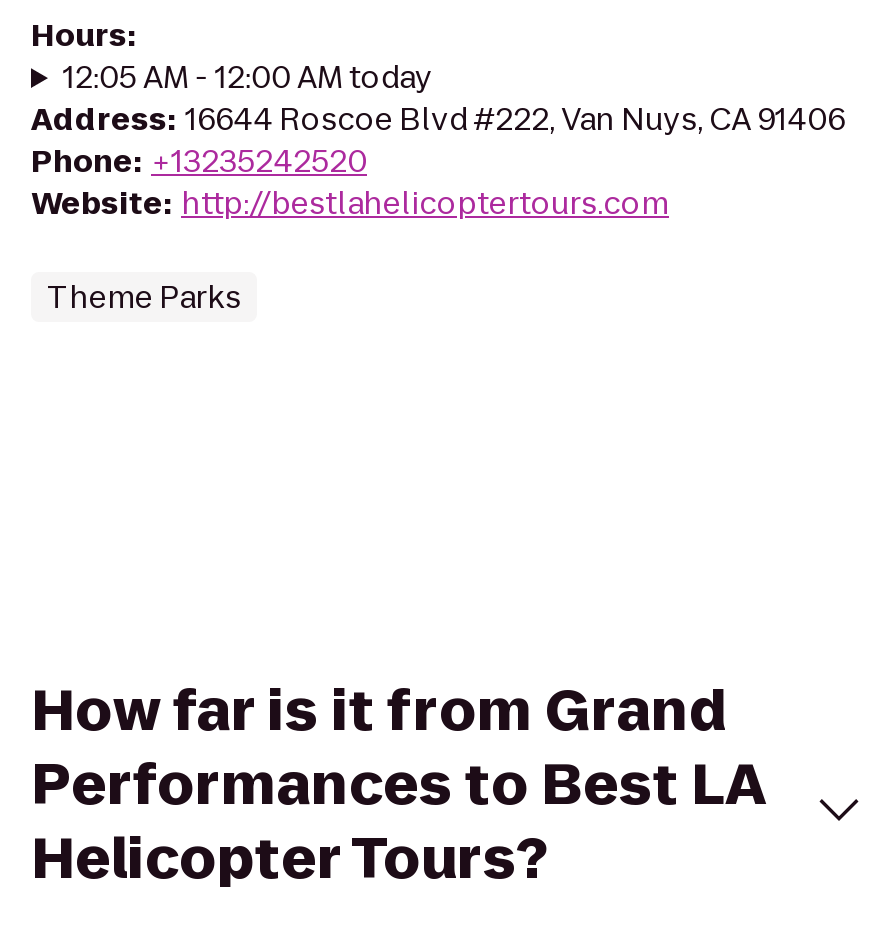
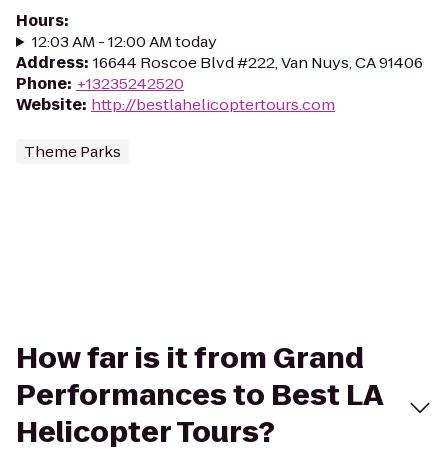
- 12:05 AM - 12:00 AM today
+ 12:03 AM - 12:00 AM today
